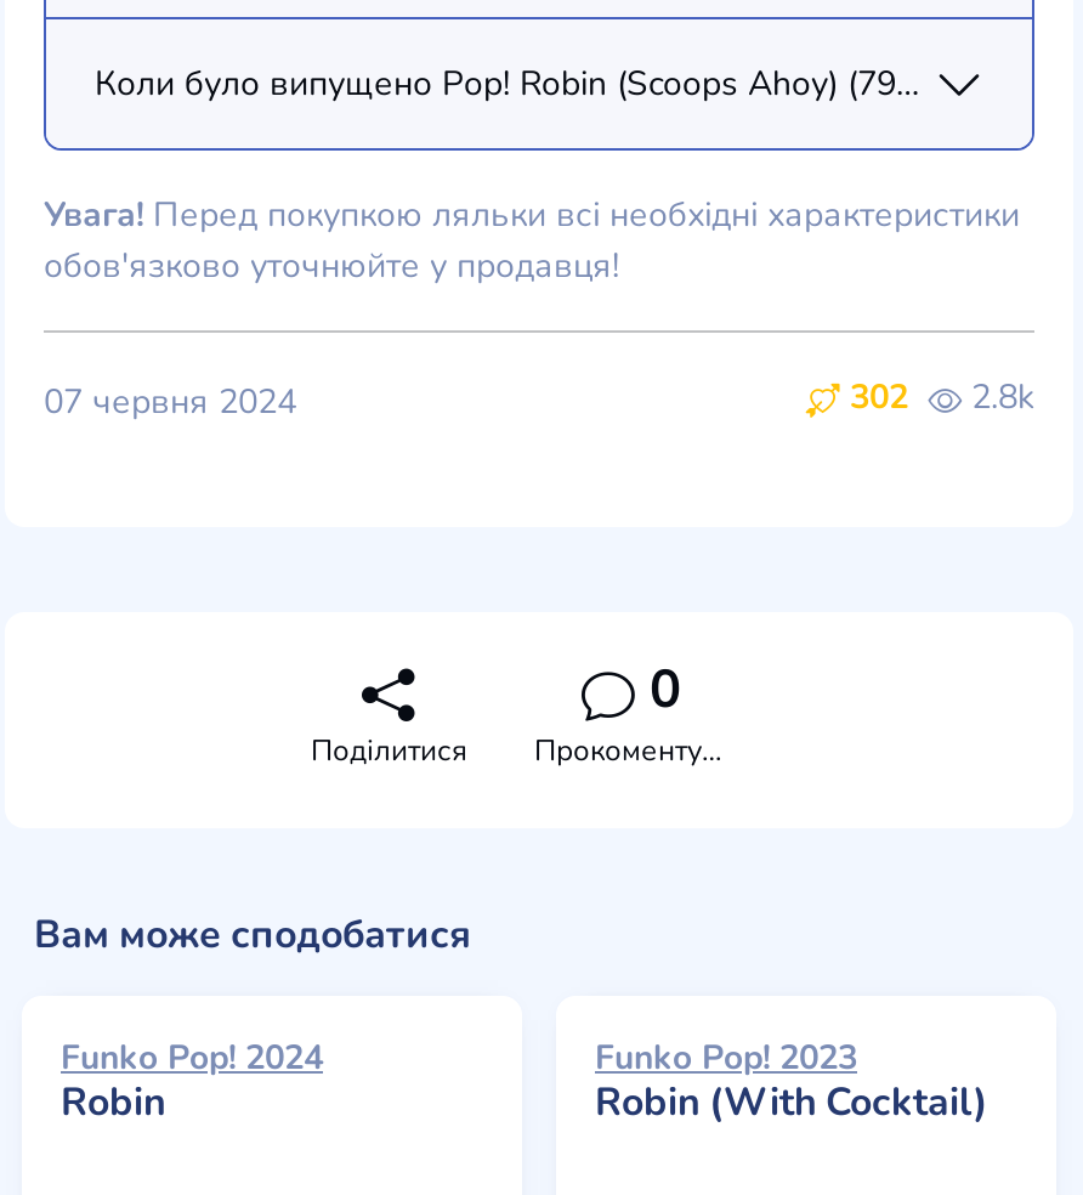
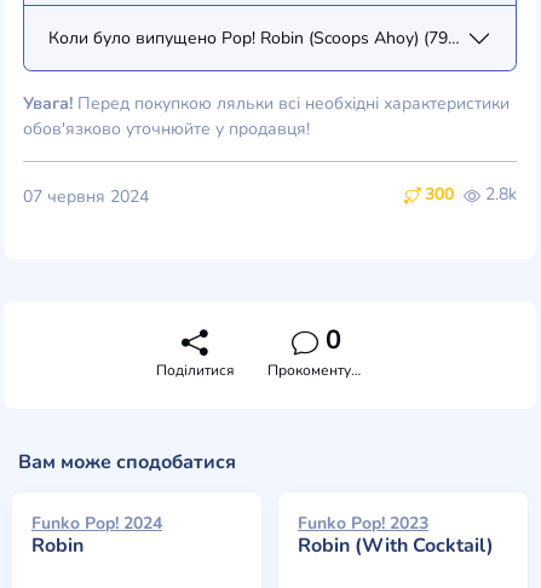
- 302 2.8k
+ 300 2.8k
